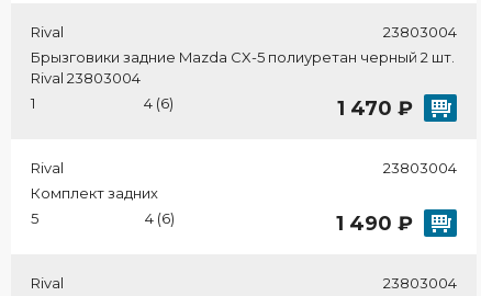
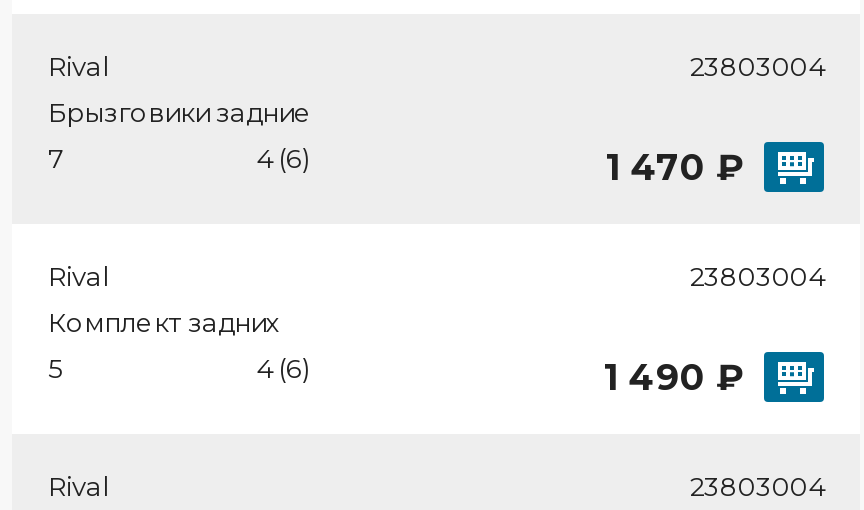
- Брызговики задние Mazda CX-5 полиуретан черный 2 шт.
- Rival 23803004
- 1
+ Брызговики задние
+ 7
